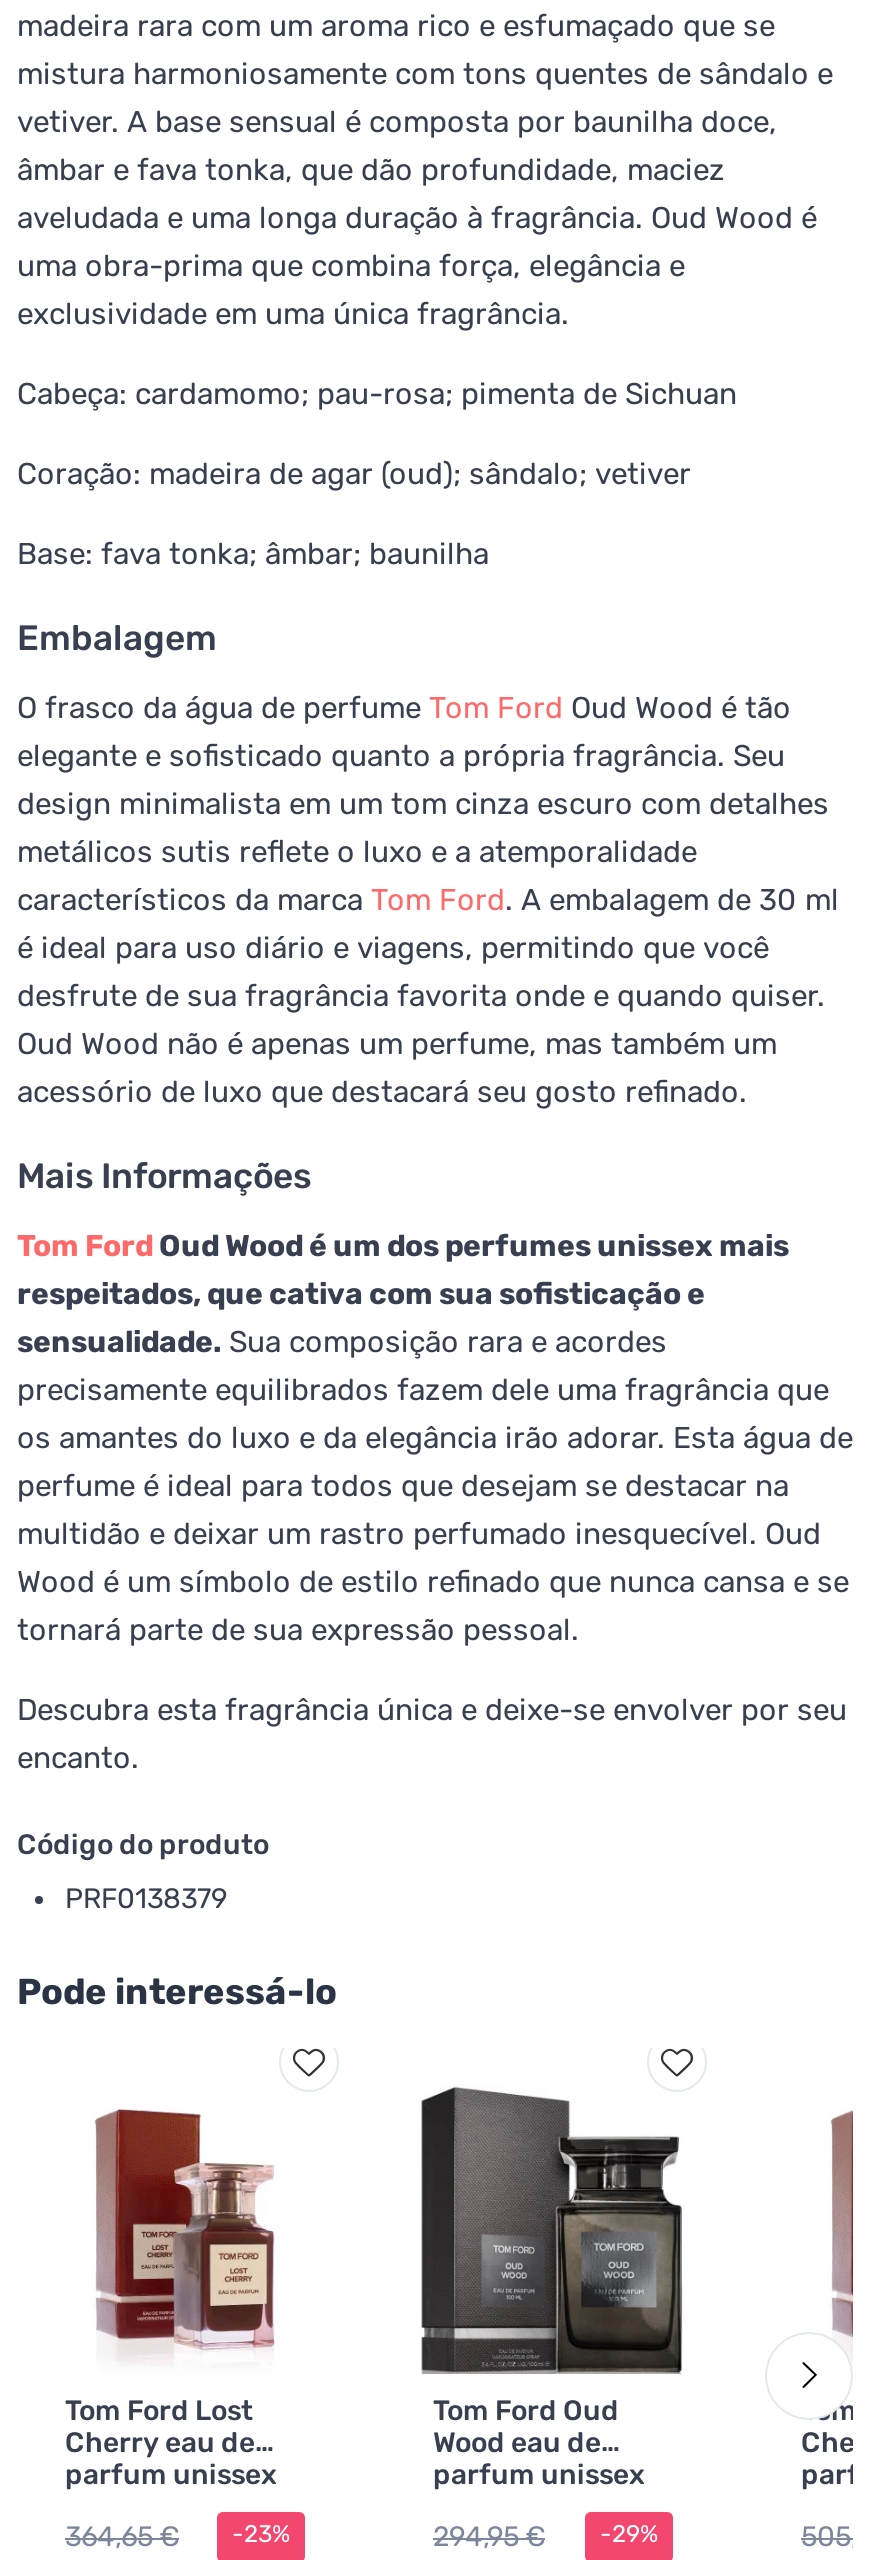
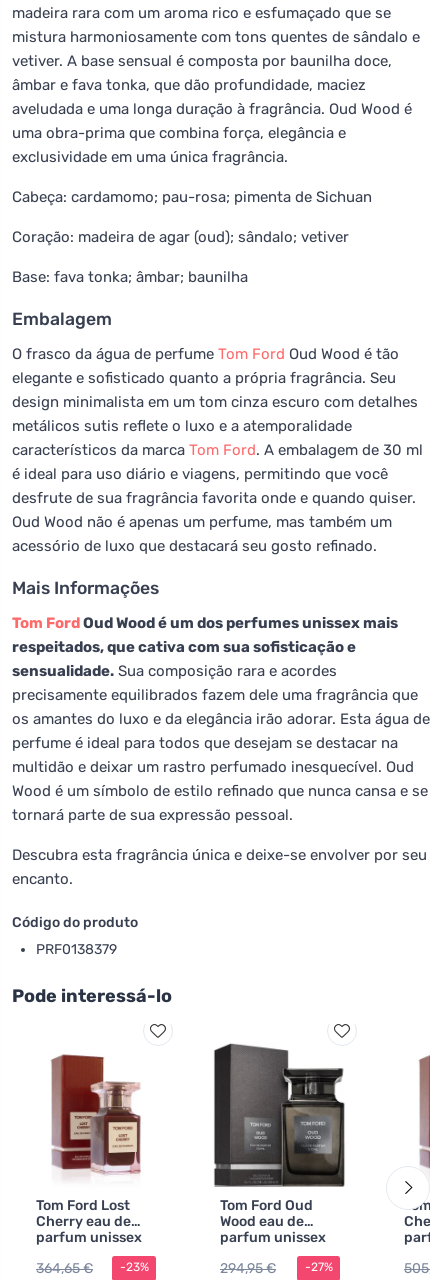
- -29%
+ -27%
